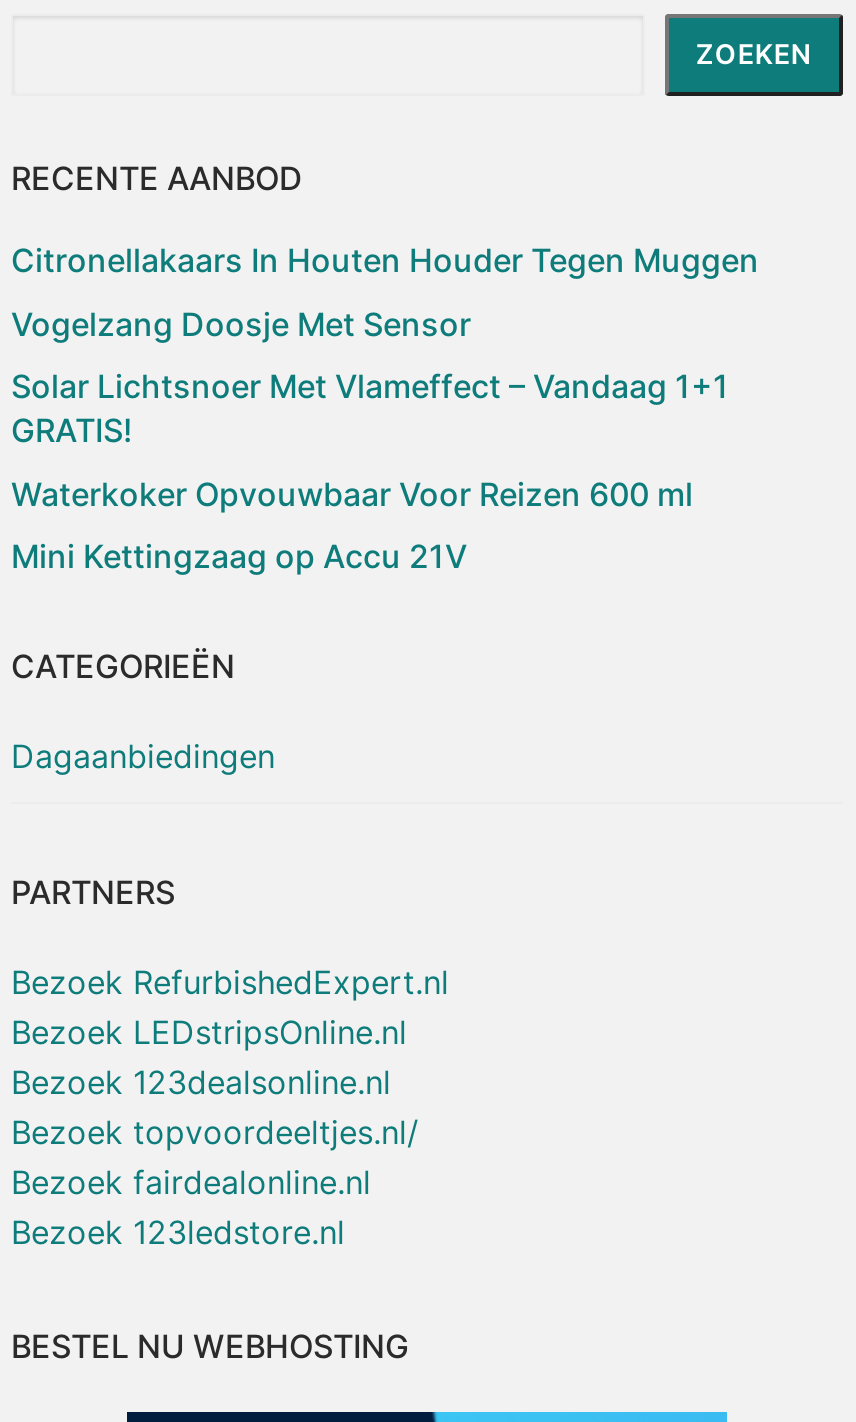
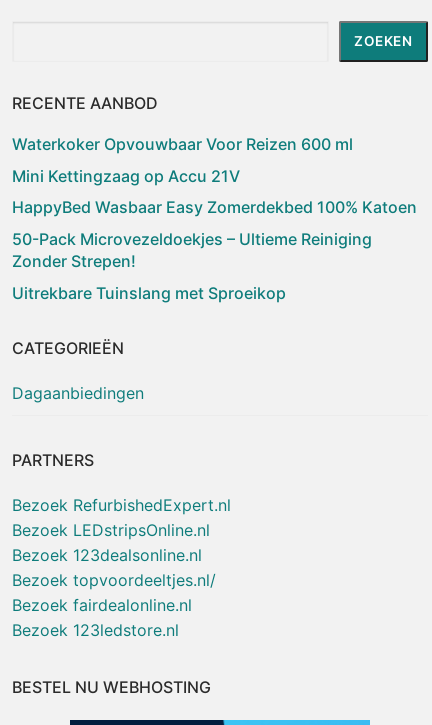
- Citronellakaars In Houten Houder Tegen Muggen
- Vogelzang Doosje Met Sensor
- Solar Lichtsnoer Met Vlameffect – Vandaag 1+1
- GRATIS!

moved up: Waterkoker Opvouwbaar Voor Reizen 600 ml | Mini Kettingzaag op Accu 21V

+ HappyBed Wasbaar Easy Zomerdekbed 100% Katoen
+ 50-Pack Microvezeldoekjes – Ultieme Reiniging
+ Zonder Strepen!
+ Uitrekbare Tuinslang met Sproeikop
